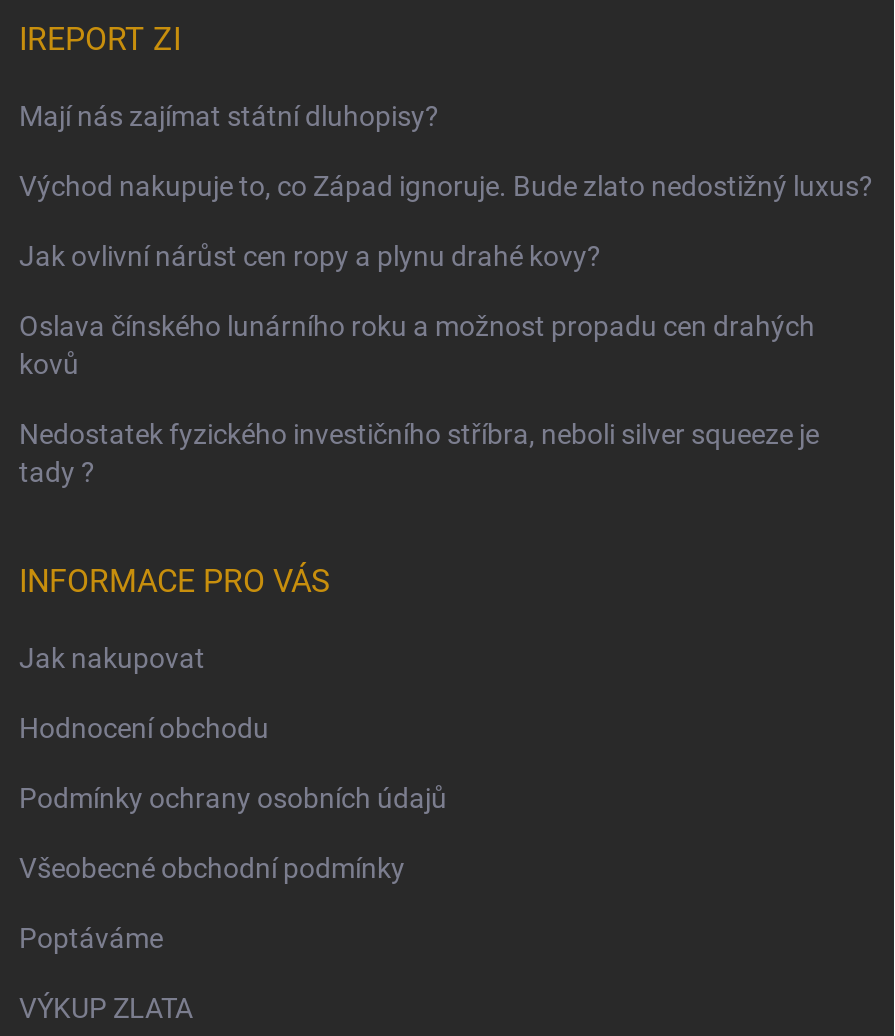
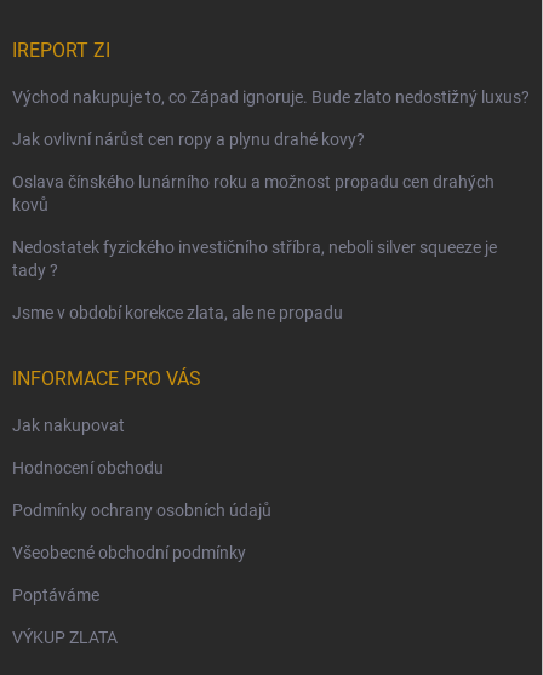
- Mají nás zajímat státní dluhopisy?

moved up: Východ nakupuje to, co Západ ignoruje. Bude zlato nedostižný luxus? | Jak ovlivní nárůst cen ropy a plynu drahé kovy? | Oslava čínského lunárního roku a možnost propadu cen drahých | kovů | Nedostatek fyzického investičního stříbra, neboli silver squeeze je | tady ?

+ Jsme v období korekce zlata, ale ne propadu
